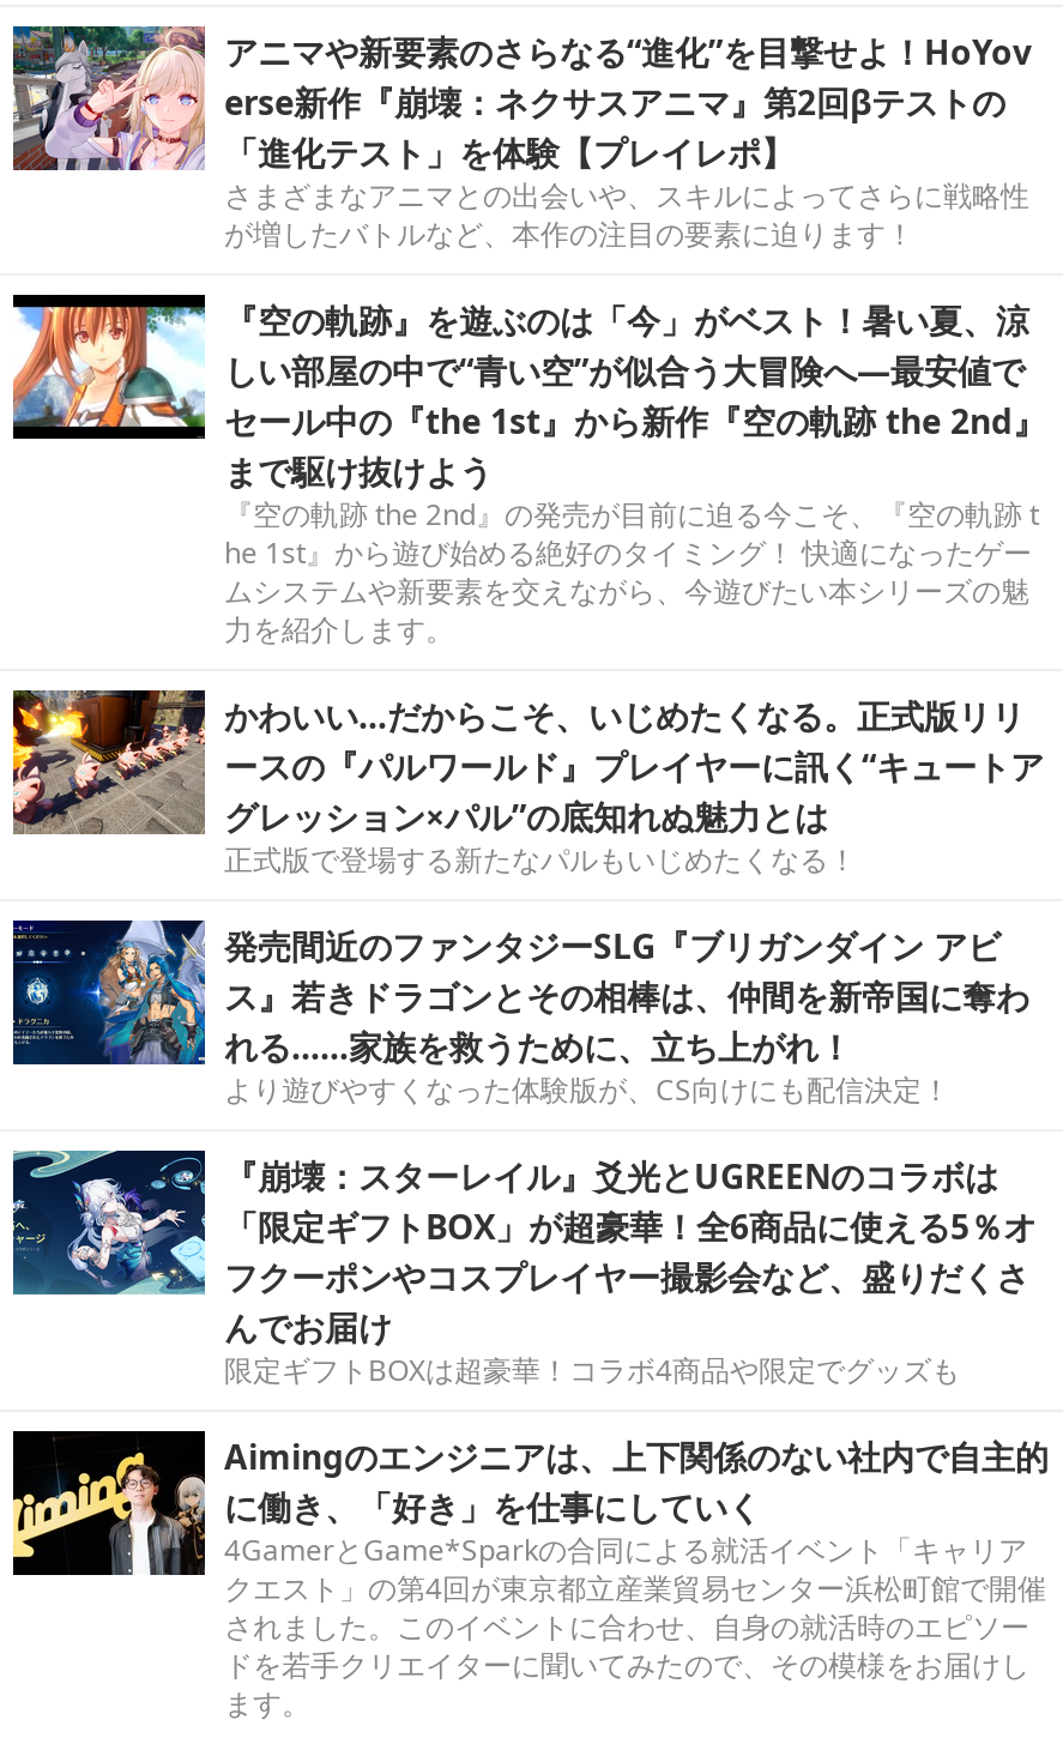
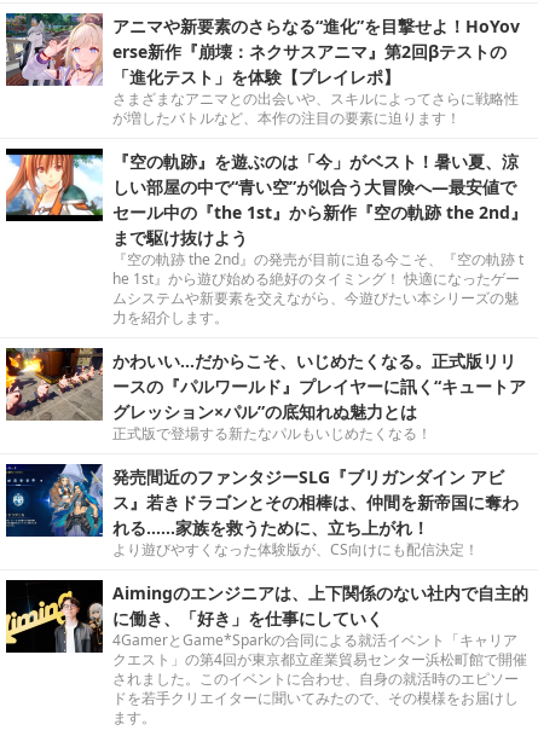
- [image]
- 『崩壊：スターレイル』爻光とUGREENのコラボは
- 「限定ギフトBOX」が超豪華！全6商品に使える5％オ
- フクーポンやコスプレイヤー撮影会など、盛りだくさ
- んでお届け
- 限定ギフトBOXは超豪華！コラボ4商品や限定でグッズも
